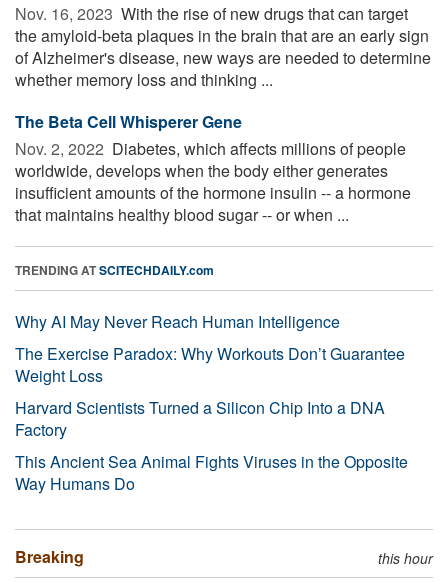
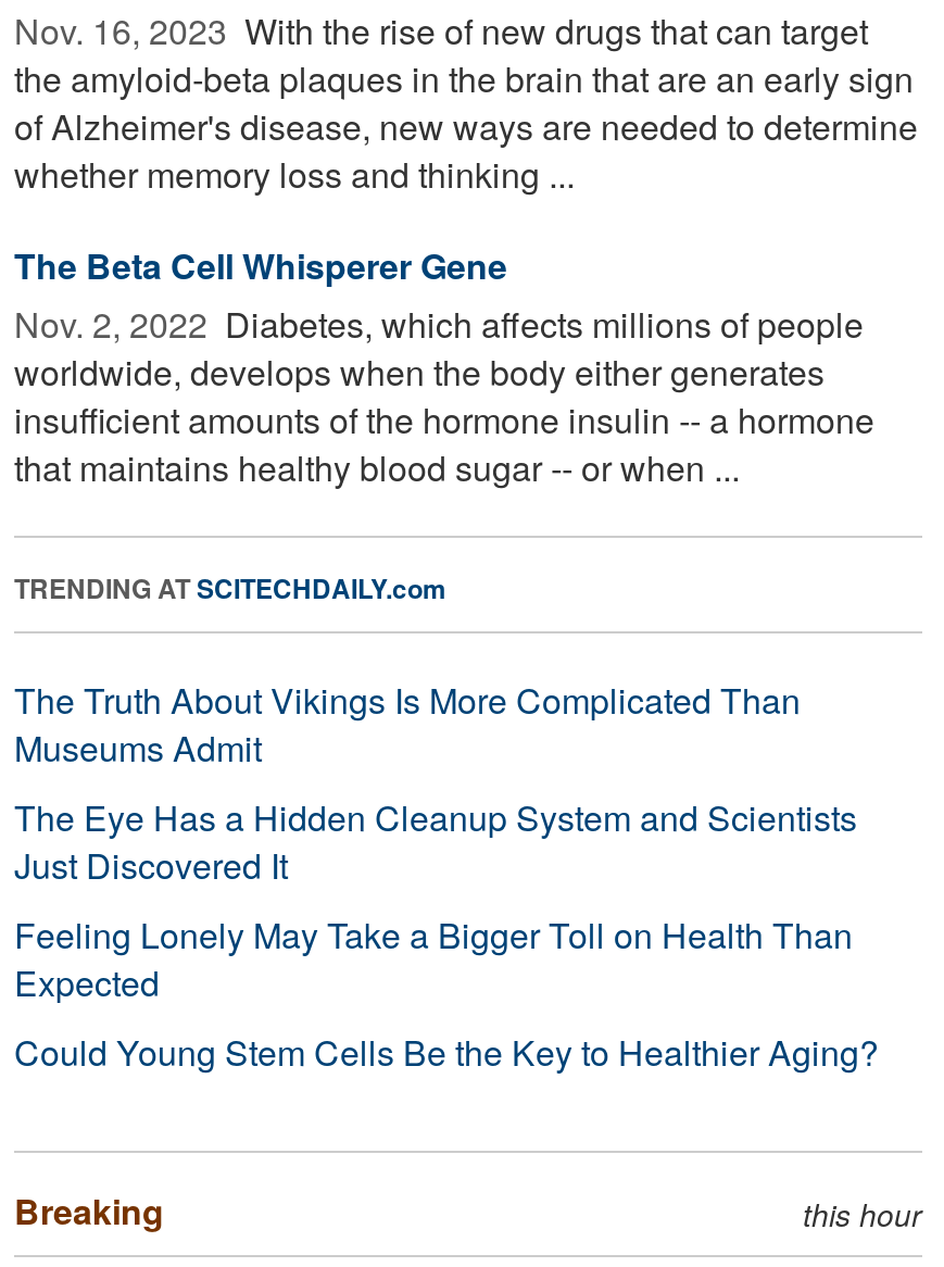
- Why AI May Never Reach Human Intelligence
- The Exercise Paradox: Why Workouts Don’t Guarantee
- Weight Loss
- Harvard Scientists Turned a Silicon Chip Into a DNA
- Factory
- This Ancient Sea Animal Fights Viruses in the Opposite
- Way Humans Do
+ The Truth About Vikings Is More Complicated Than
+ Museums Admit
+ The Eye Has a Hidden Cleanup System and Scientists
+ Just Discovered It
+ Feeling Lonely May Take a Bigger Toll on Health Than
+ Expected
+ Could Young Stem Cells Be the Key to Healthier Aging?
